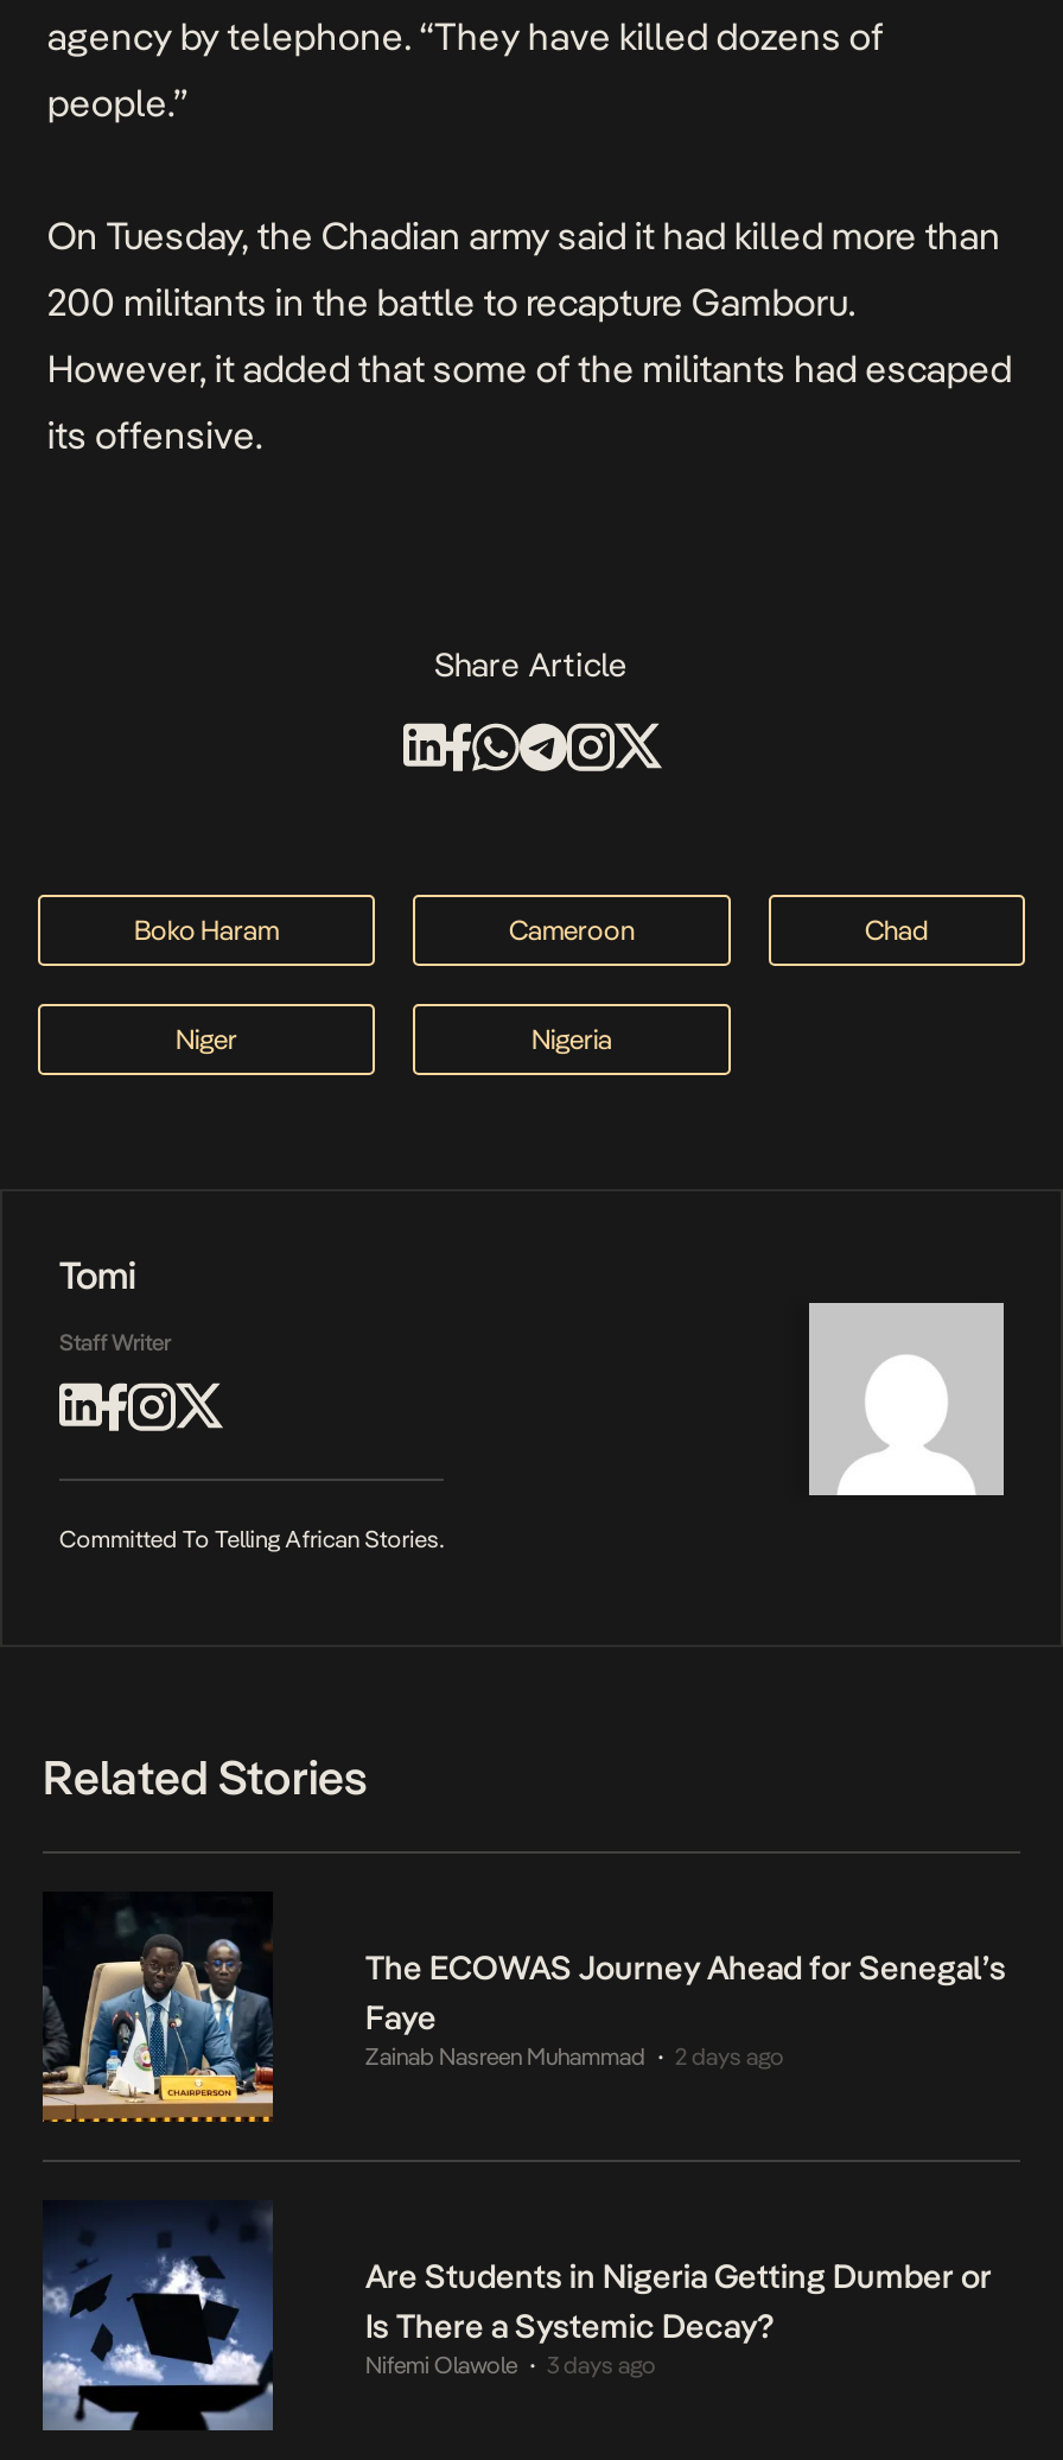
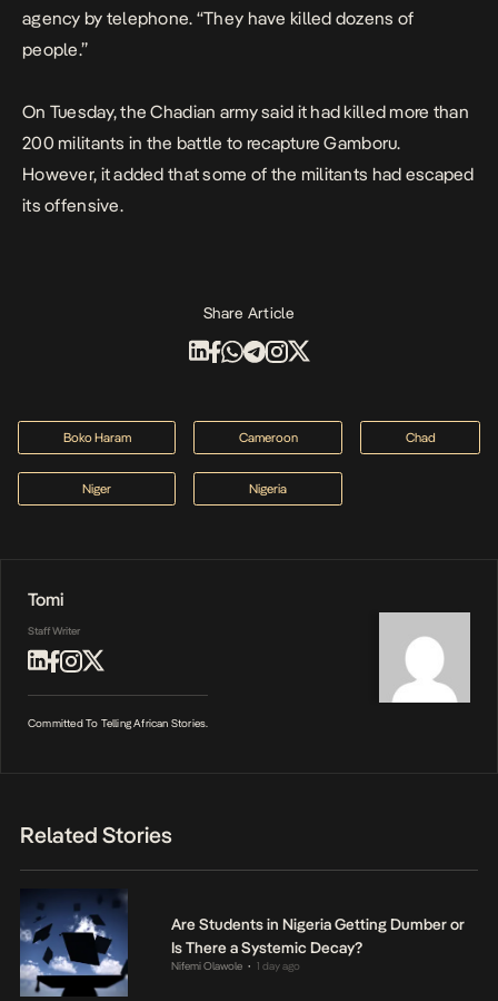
- [image]
- The ECOWAS Journey Ahead for Senegal’s
- Faye
- Zainab Nasreen Muhammad
- 2 days ago

- Nifemi Olawole 3 days ago
+ Nifemi Olawole 1 day ago
